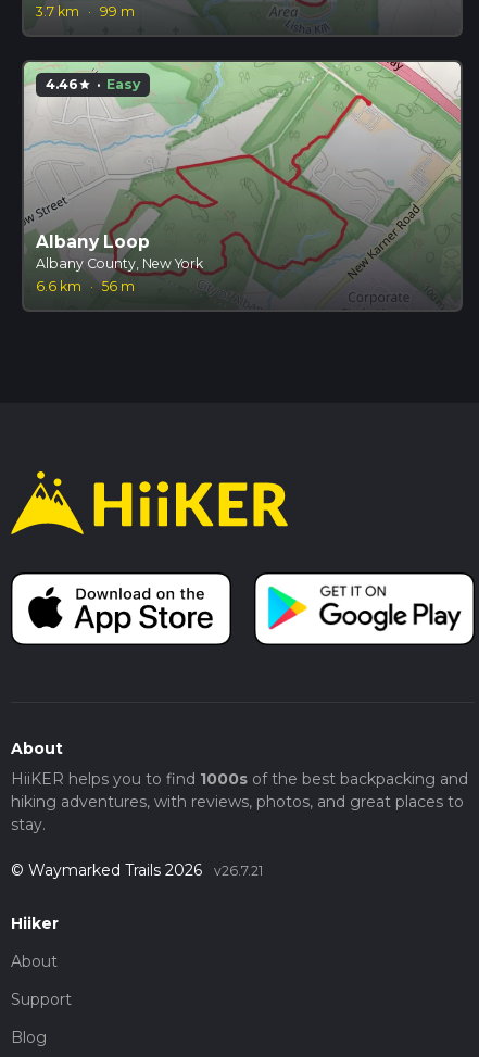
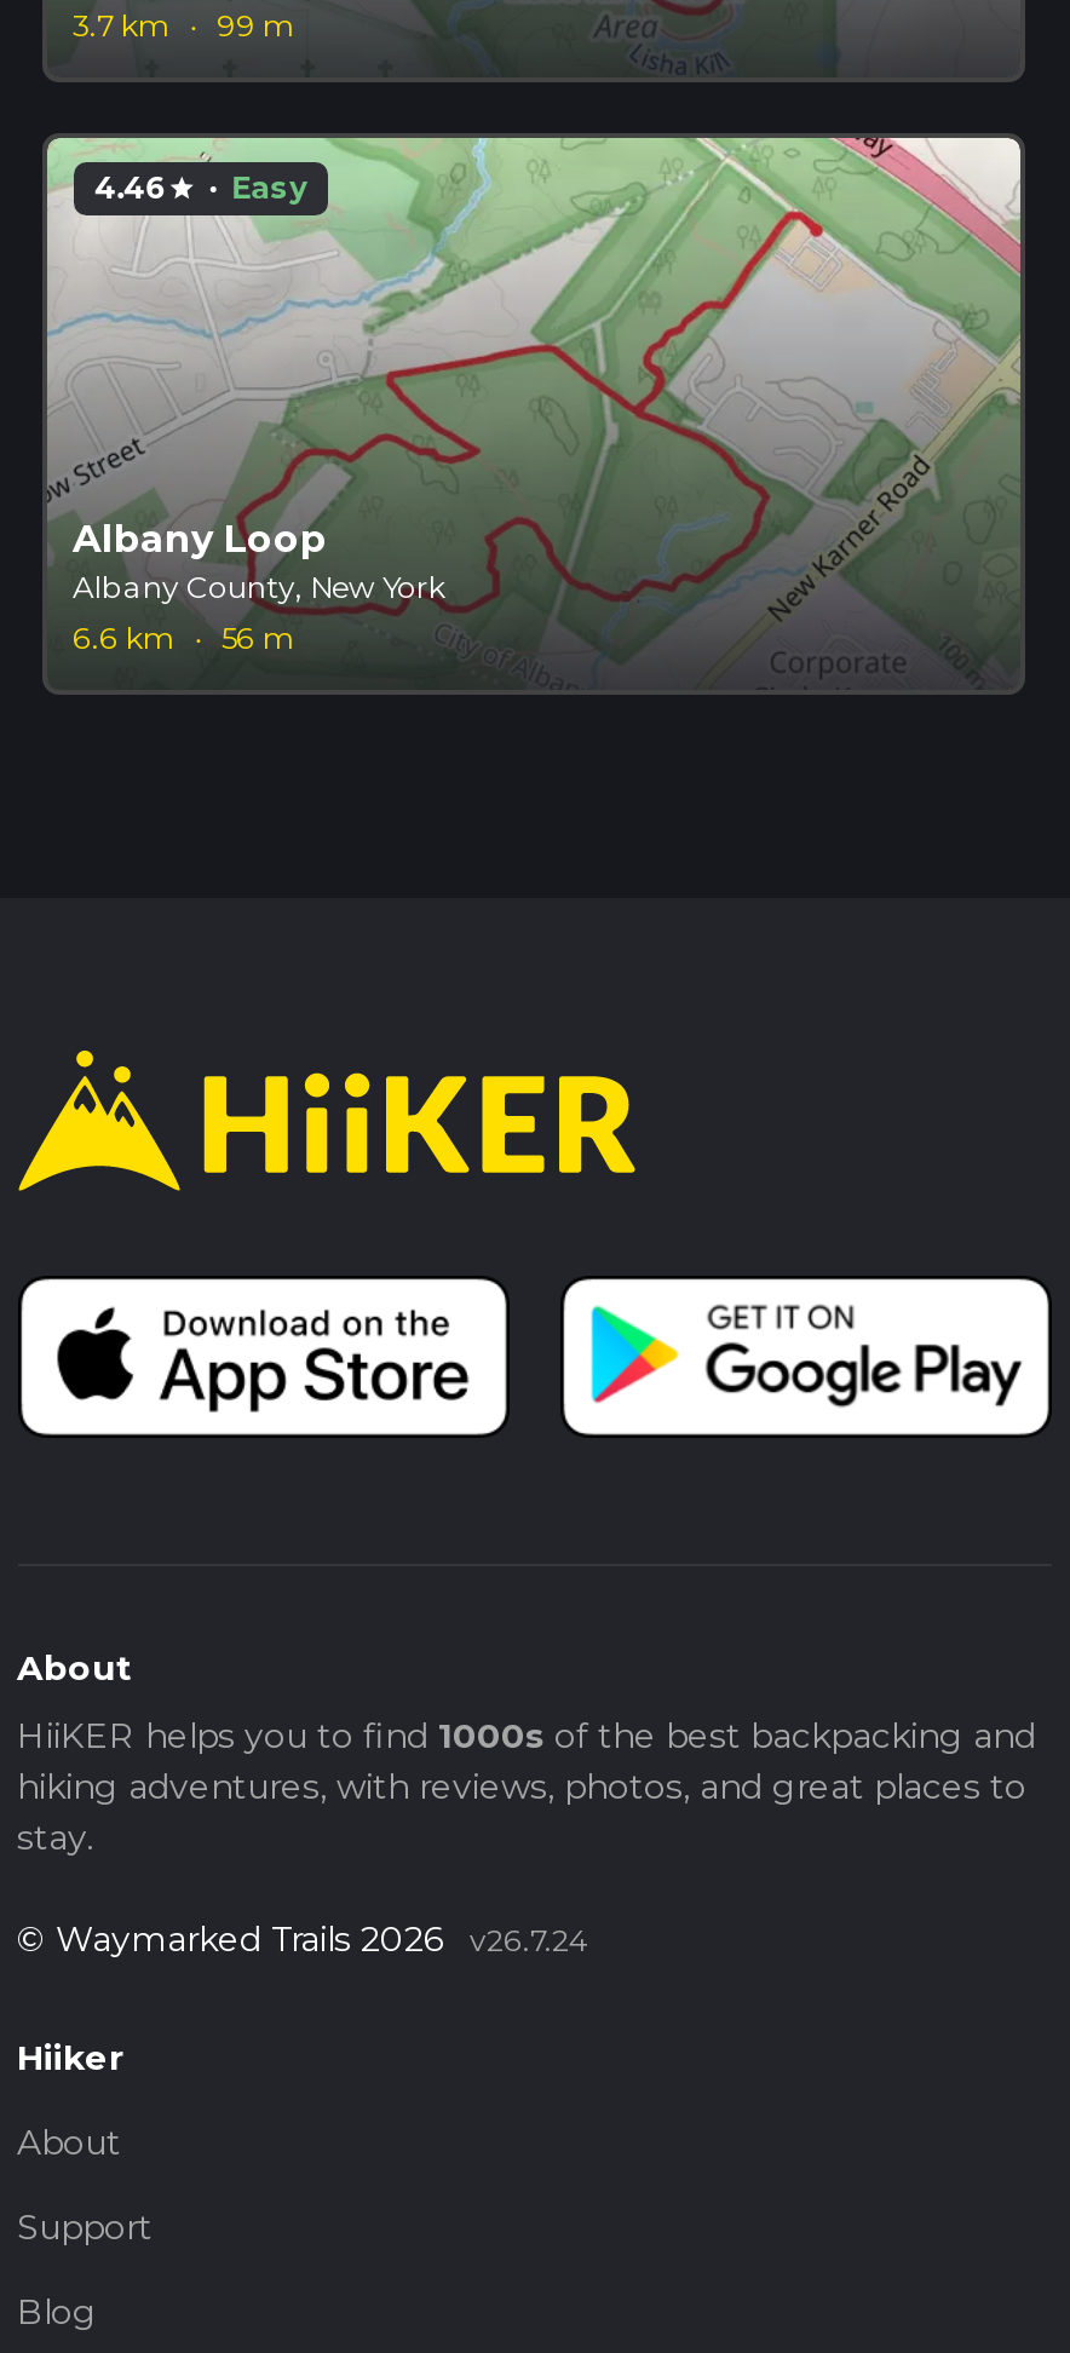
- © Waymarked Trails 2026 v26.7.21
+ © Waymarked Trails 2026 v26.7.24
